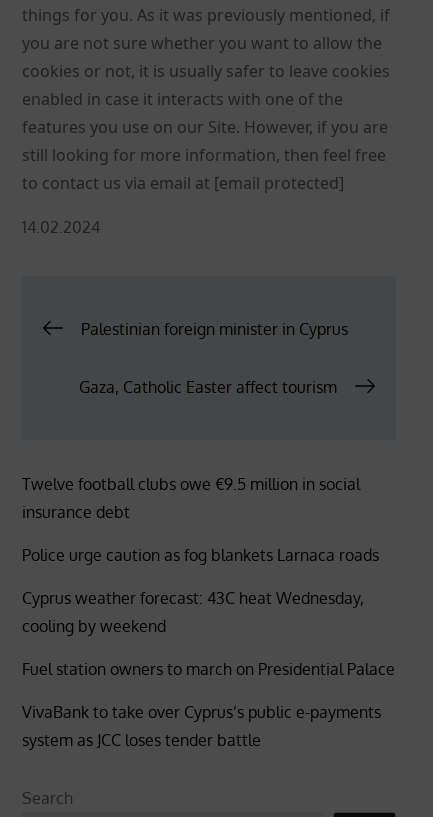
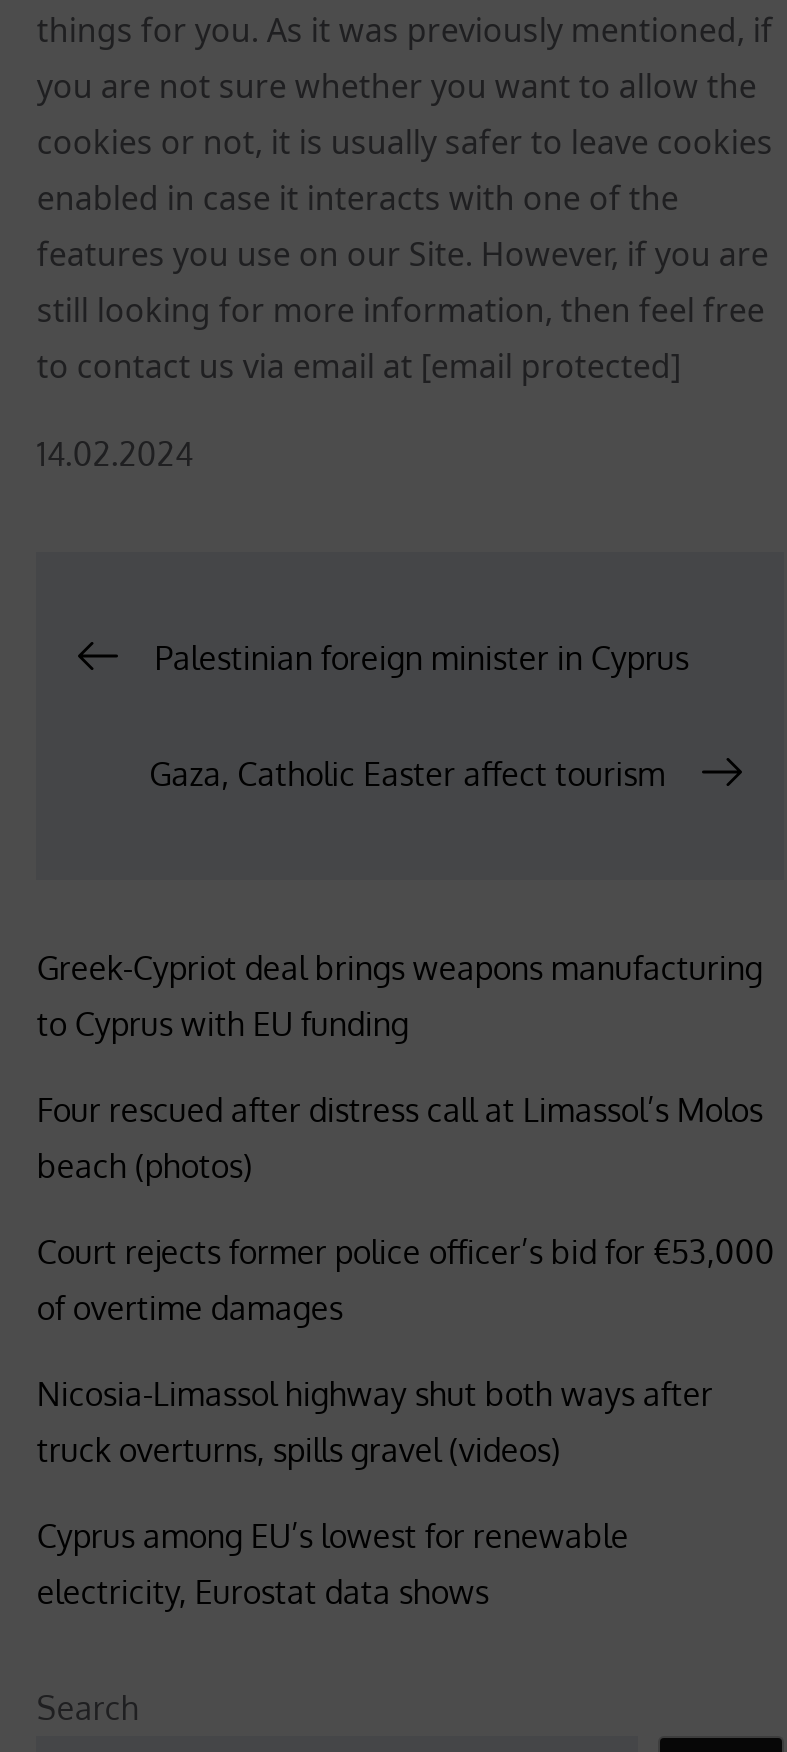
- Twelve football clubs owe €9.5 million in social
- insurance debt
+ Greek-Cypriot deal brings weapons manufacturing
+ to Cyprus with EU funding

- Police urge caution as fog blankets Larnaca roads
+ Four rescued after distress call at Limassol’s Molos
+ beach (photos)

- Cyprus weather forecast: 43C heat Wednesday,
- cooling by weekend
+ Court rejects former police officer’s bid for €53,000
+ of overtime damages

- Fuel station owners to march on Presidential Palace
+ Nicosia-Limassol highway shut both ways after
+ truck overturns, spills gravel (videos)

- VivaBank to take over Cyprus’s public e-payments
- system as JCC loses tender battle
+ Cyprus among EU’s lowest for renewable
+ electricity, Eurostat data shows
